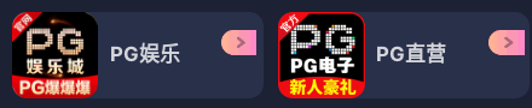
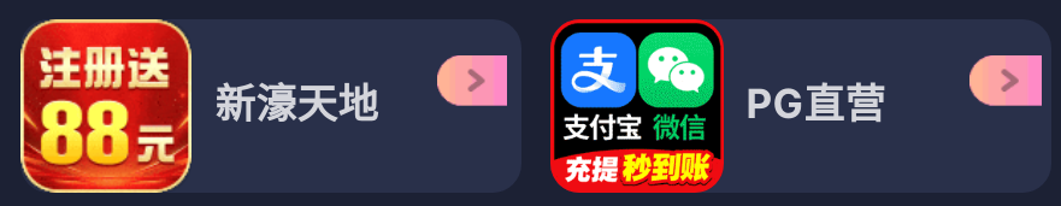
- [image]
- PG娱乐
+ [image]
+ 新濠天地

- [image]
+ [image]
